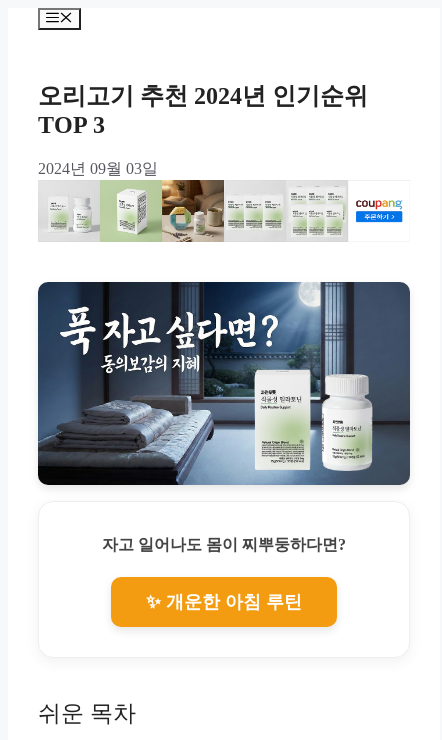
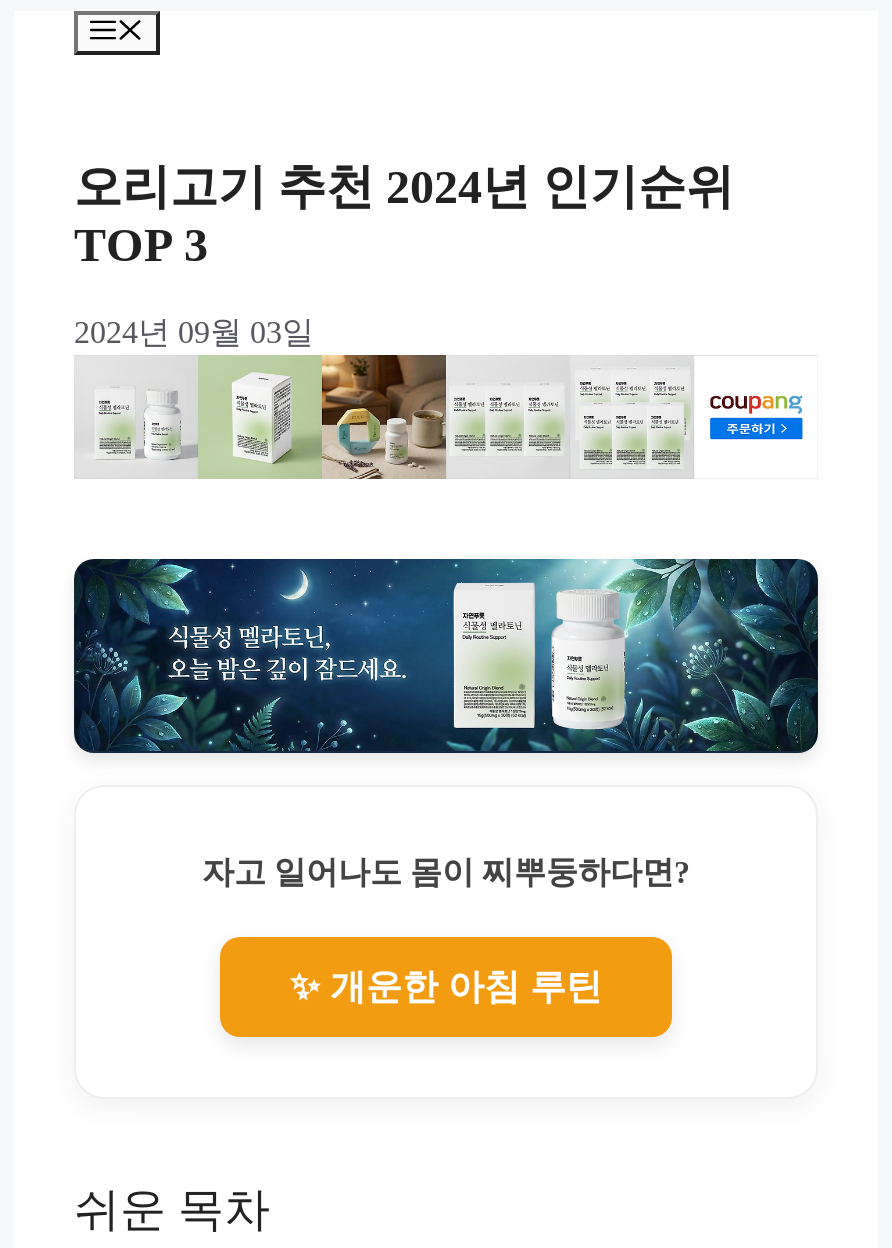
- [image]
+ [image]
